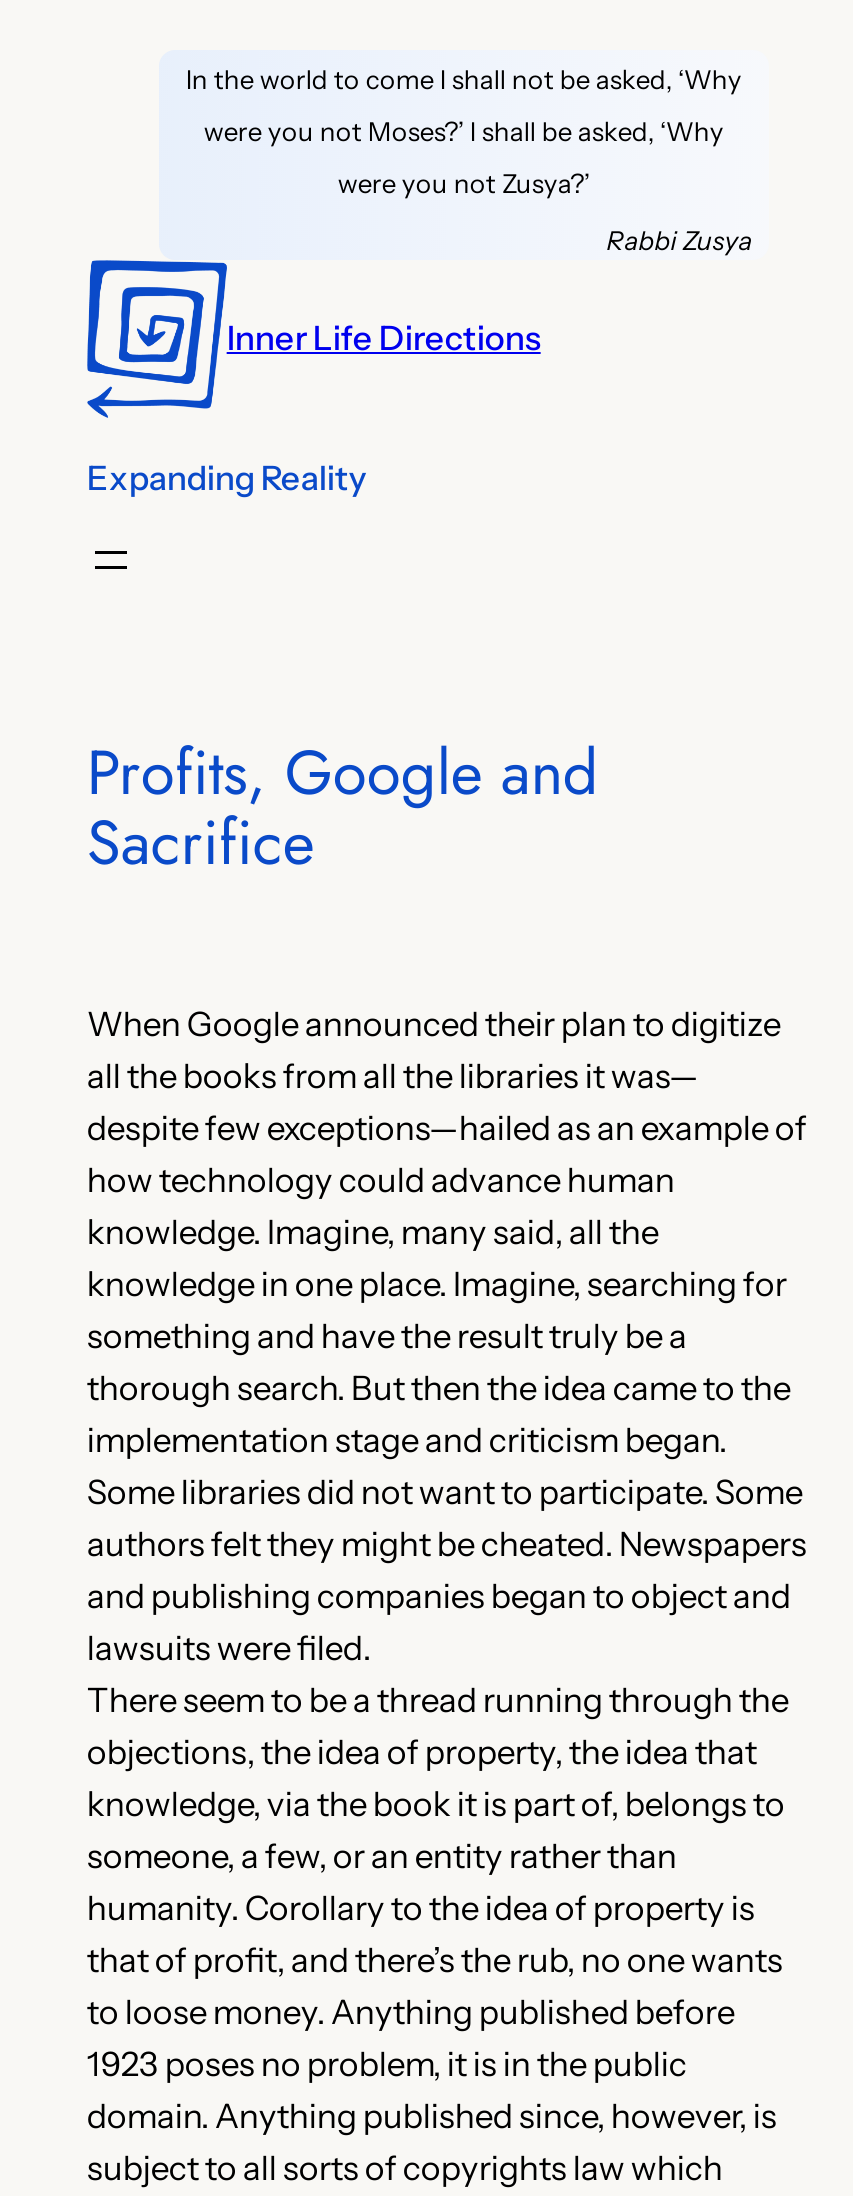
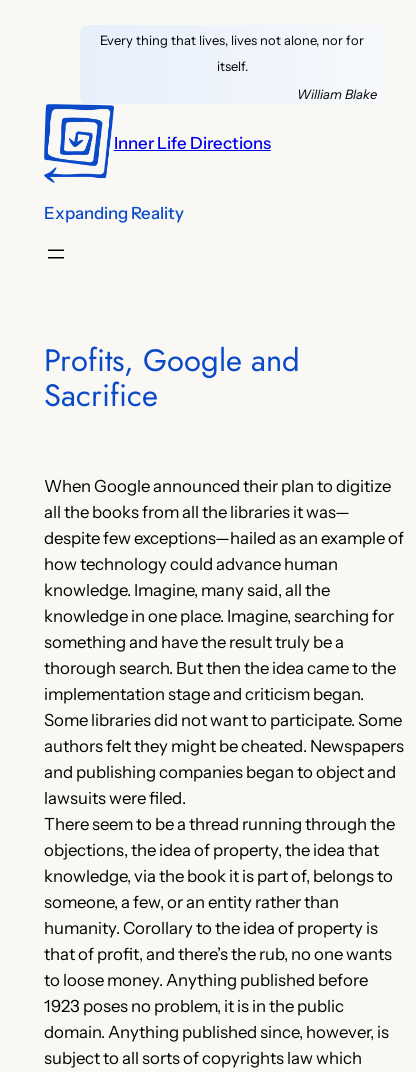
- In the world to come I shall not be asked, ‘Why
- were you not Moses?’ I shall be asked, ‘Why
- were you not Zusya?’
- Rabbi Zusya
+ Every thing that lives, lives not alone, nor for
+ itself.
+ William Blake
